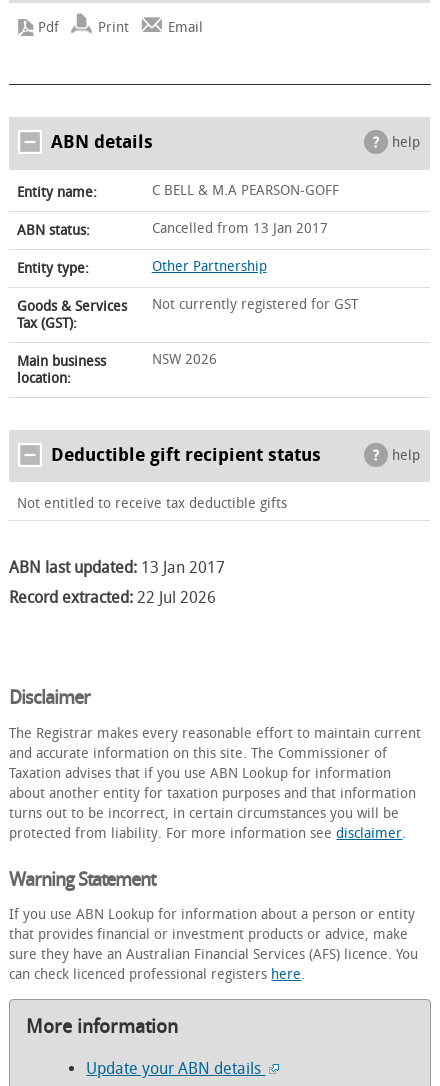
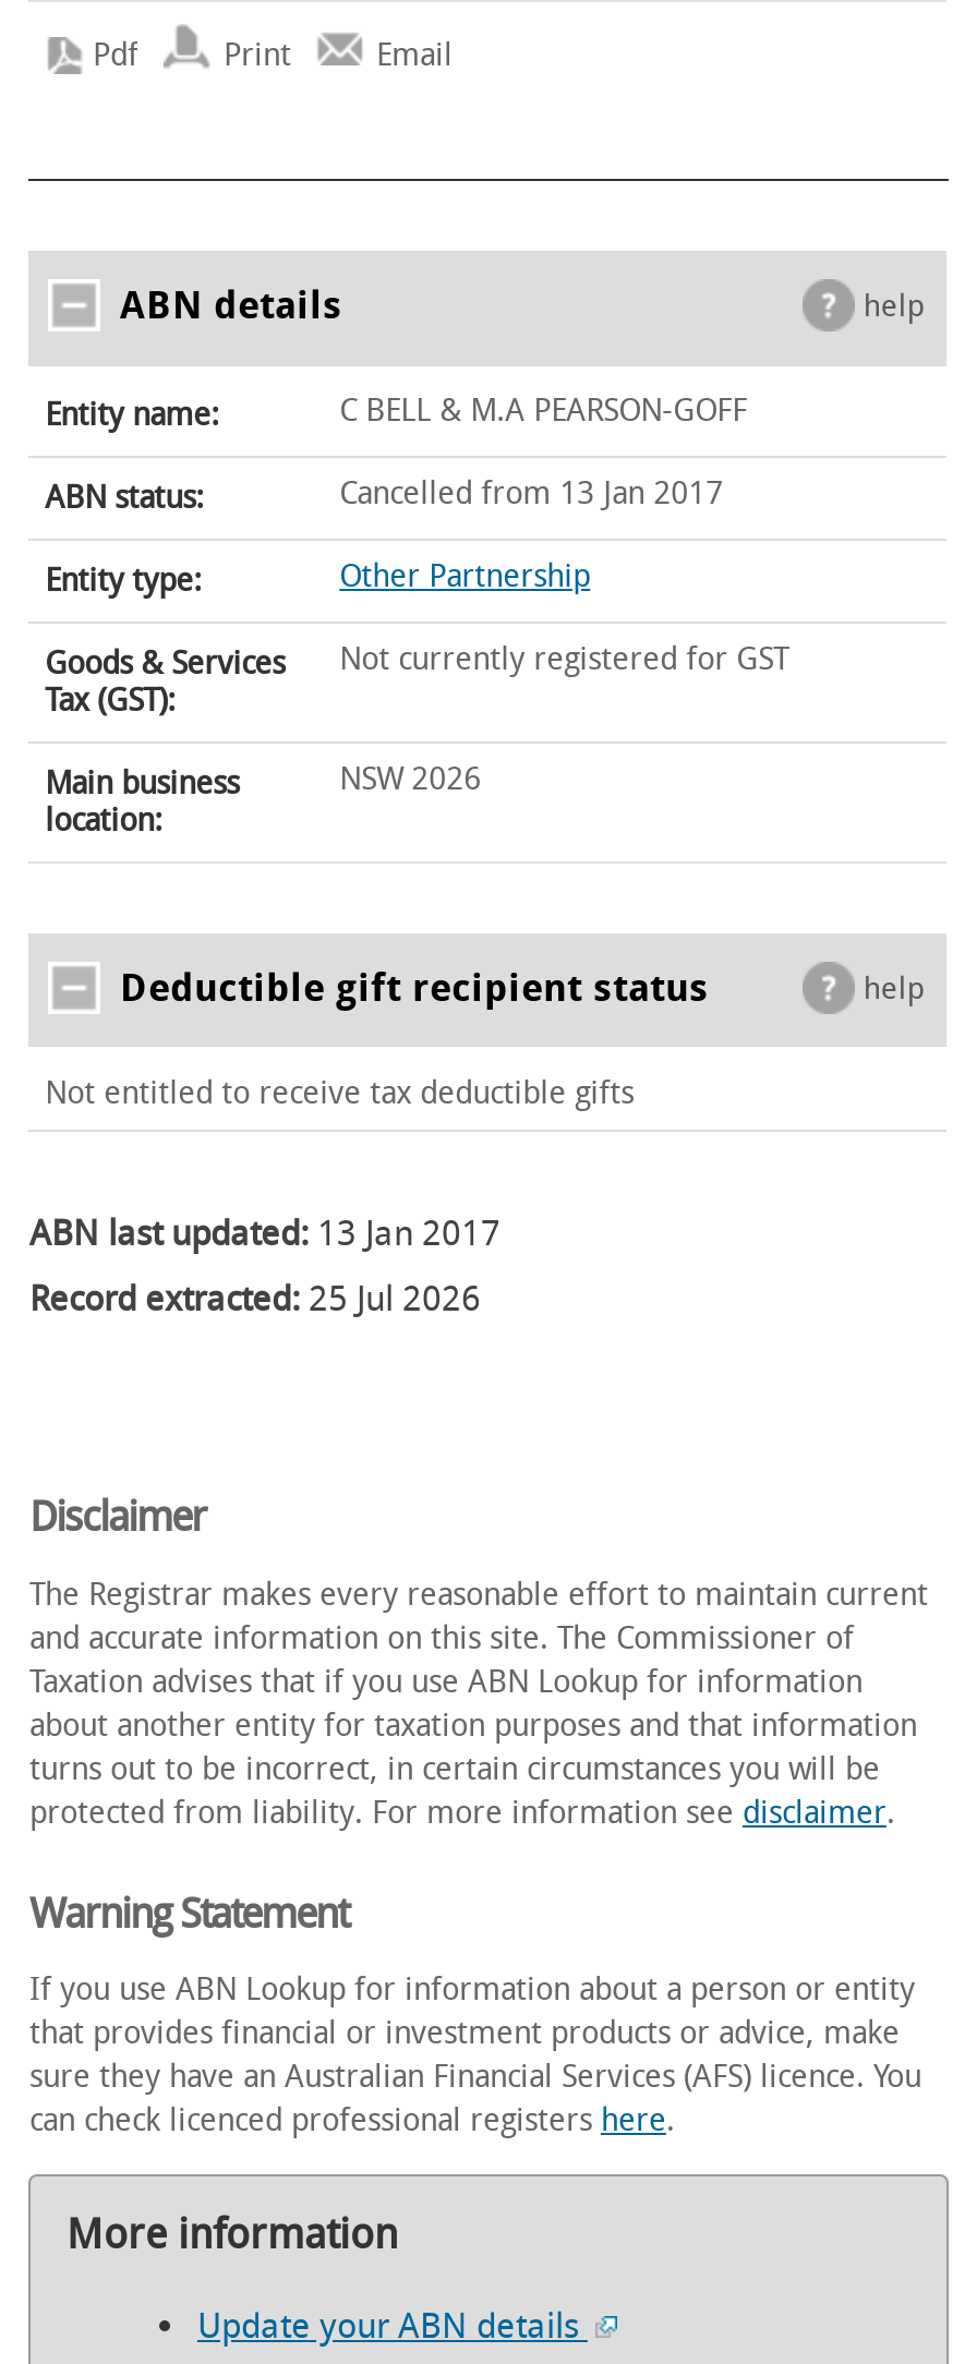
- Record extracted: 22 Jul 2026
+ Record extracted: 25 Jul 2026
